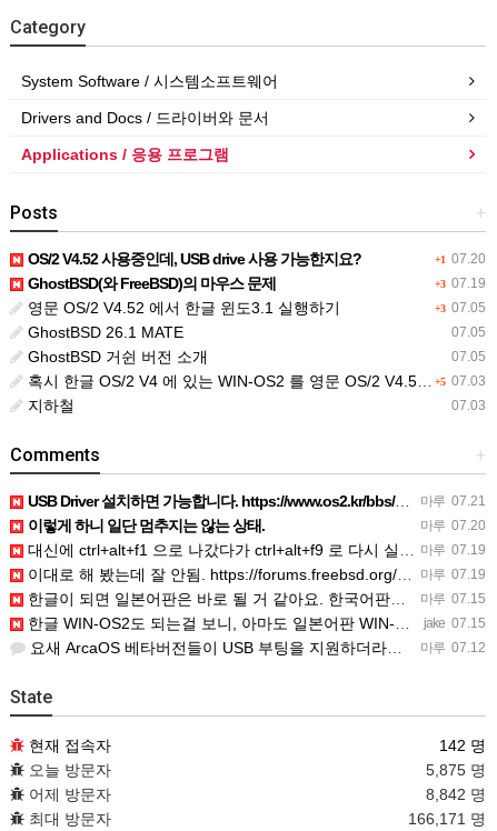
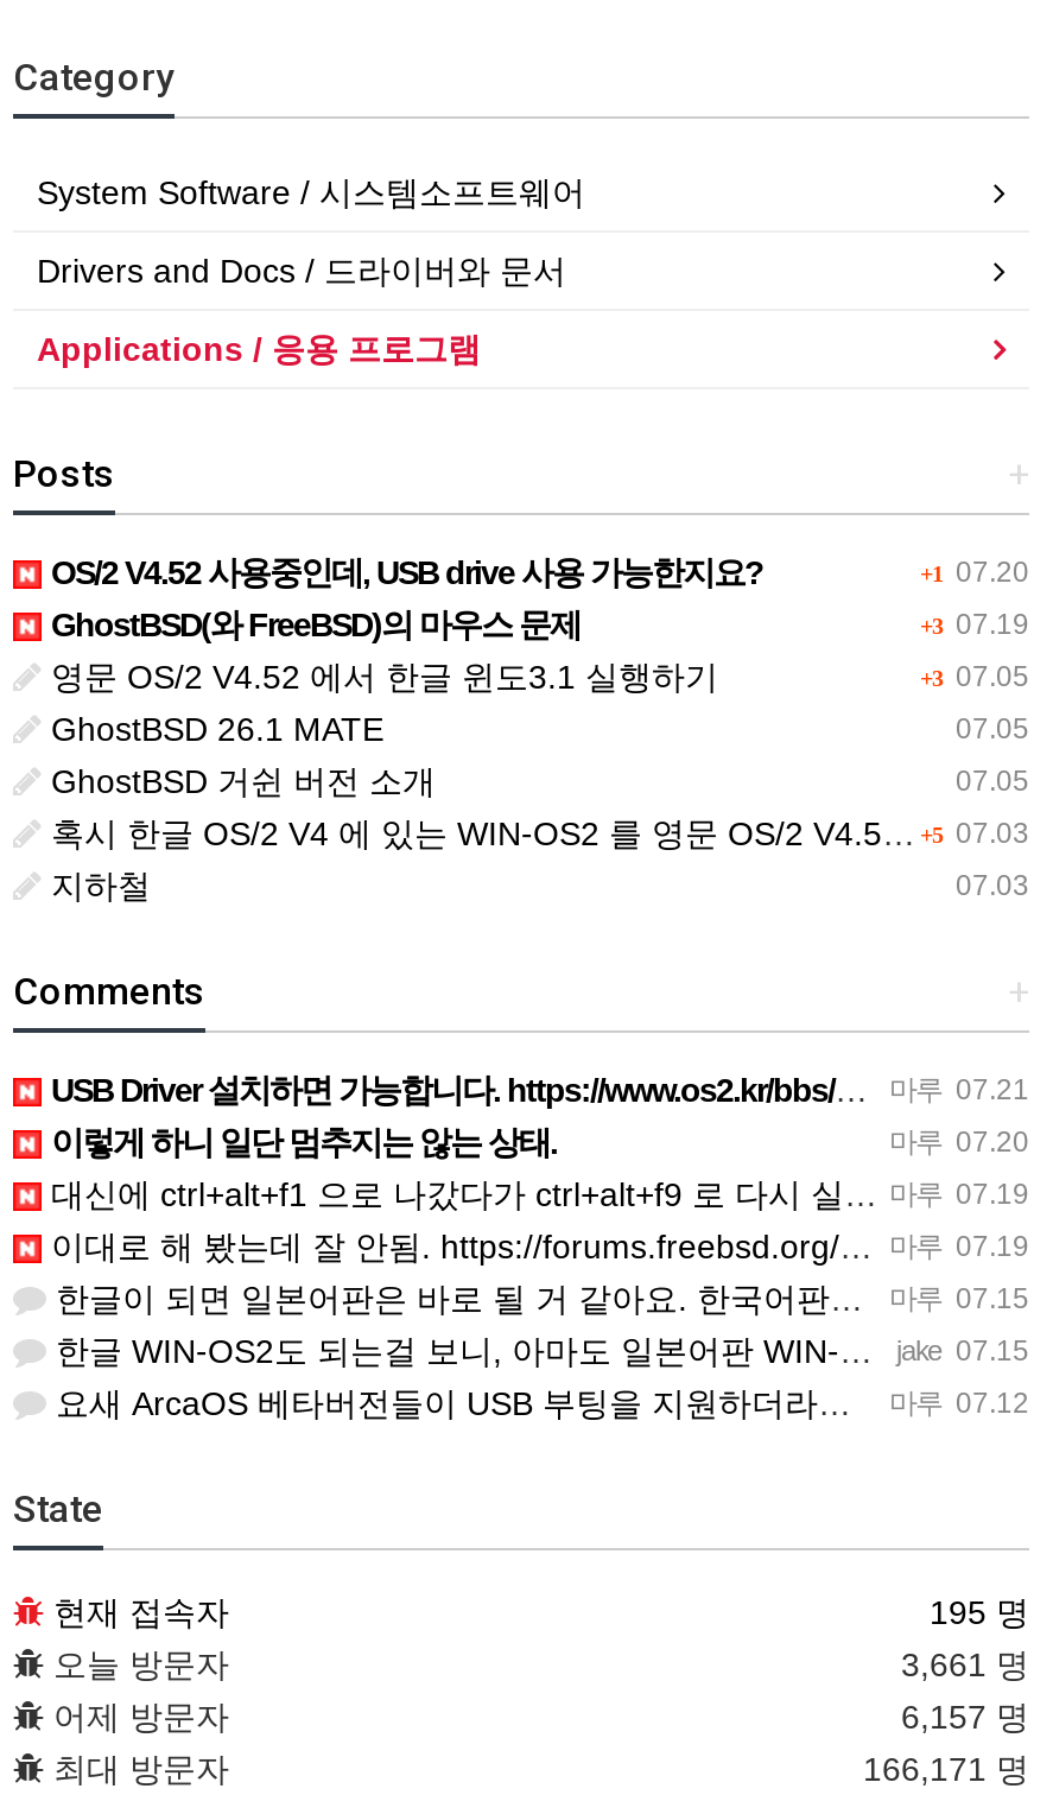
- 142 명
+ 195 명

- 5,875 명
+ 3,661 명

- 8,842 명
+ 6,157 명
